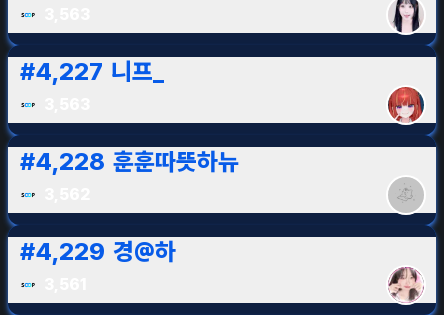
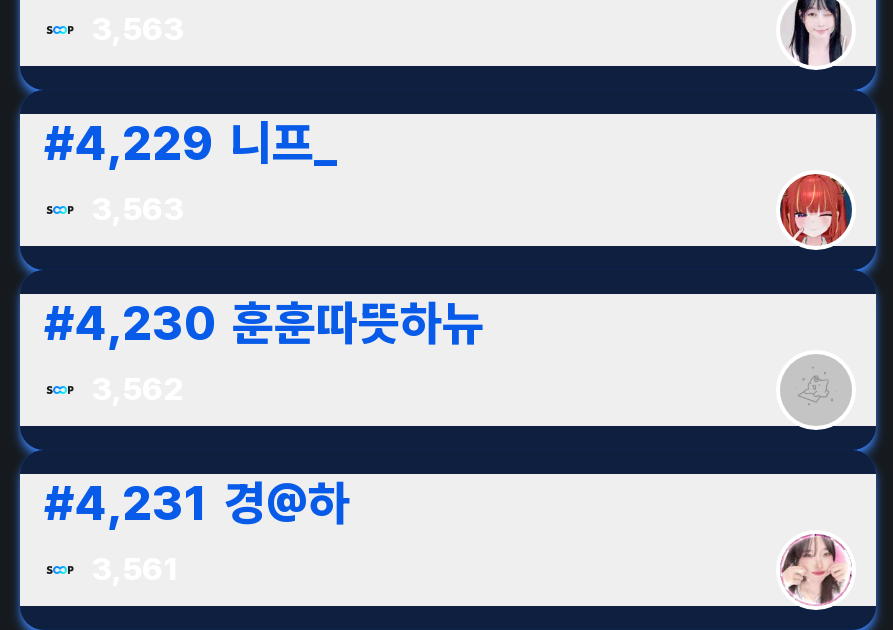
- #4,227 니프_
+ #4,229 니프_

- #4,228 훈훈따뜻하뉴
+ #4,230 훈훈따뜻하뉴

- #4,229 경@하
+ #4,231 경@하
